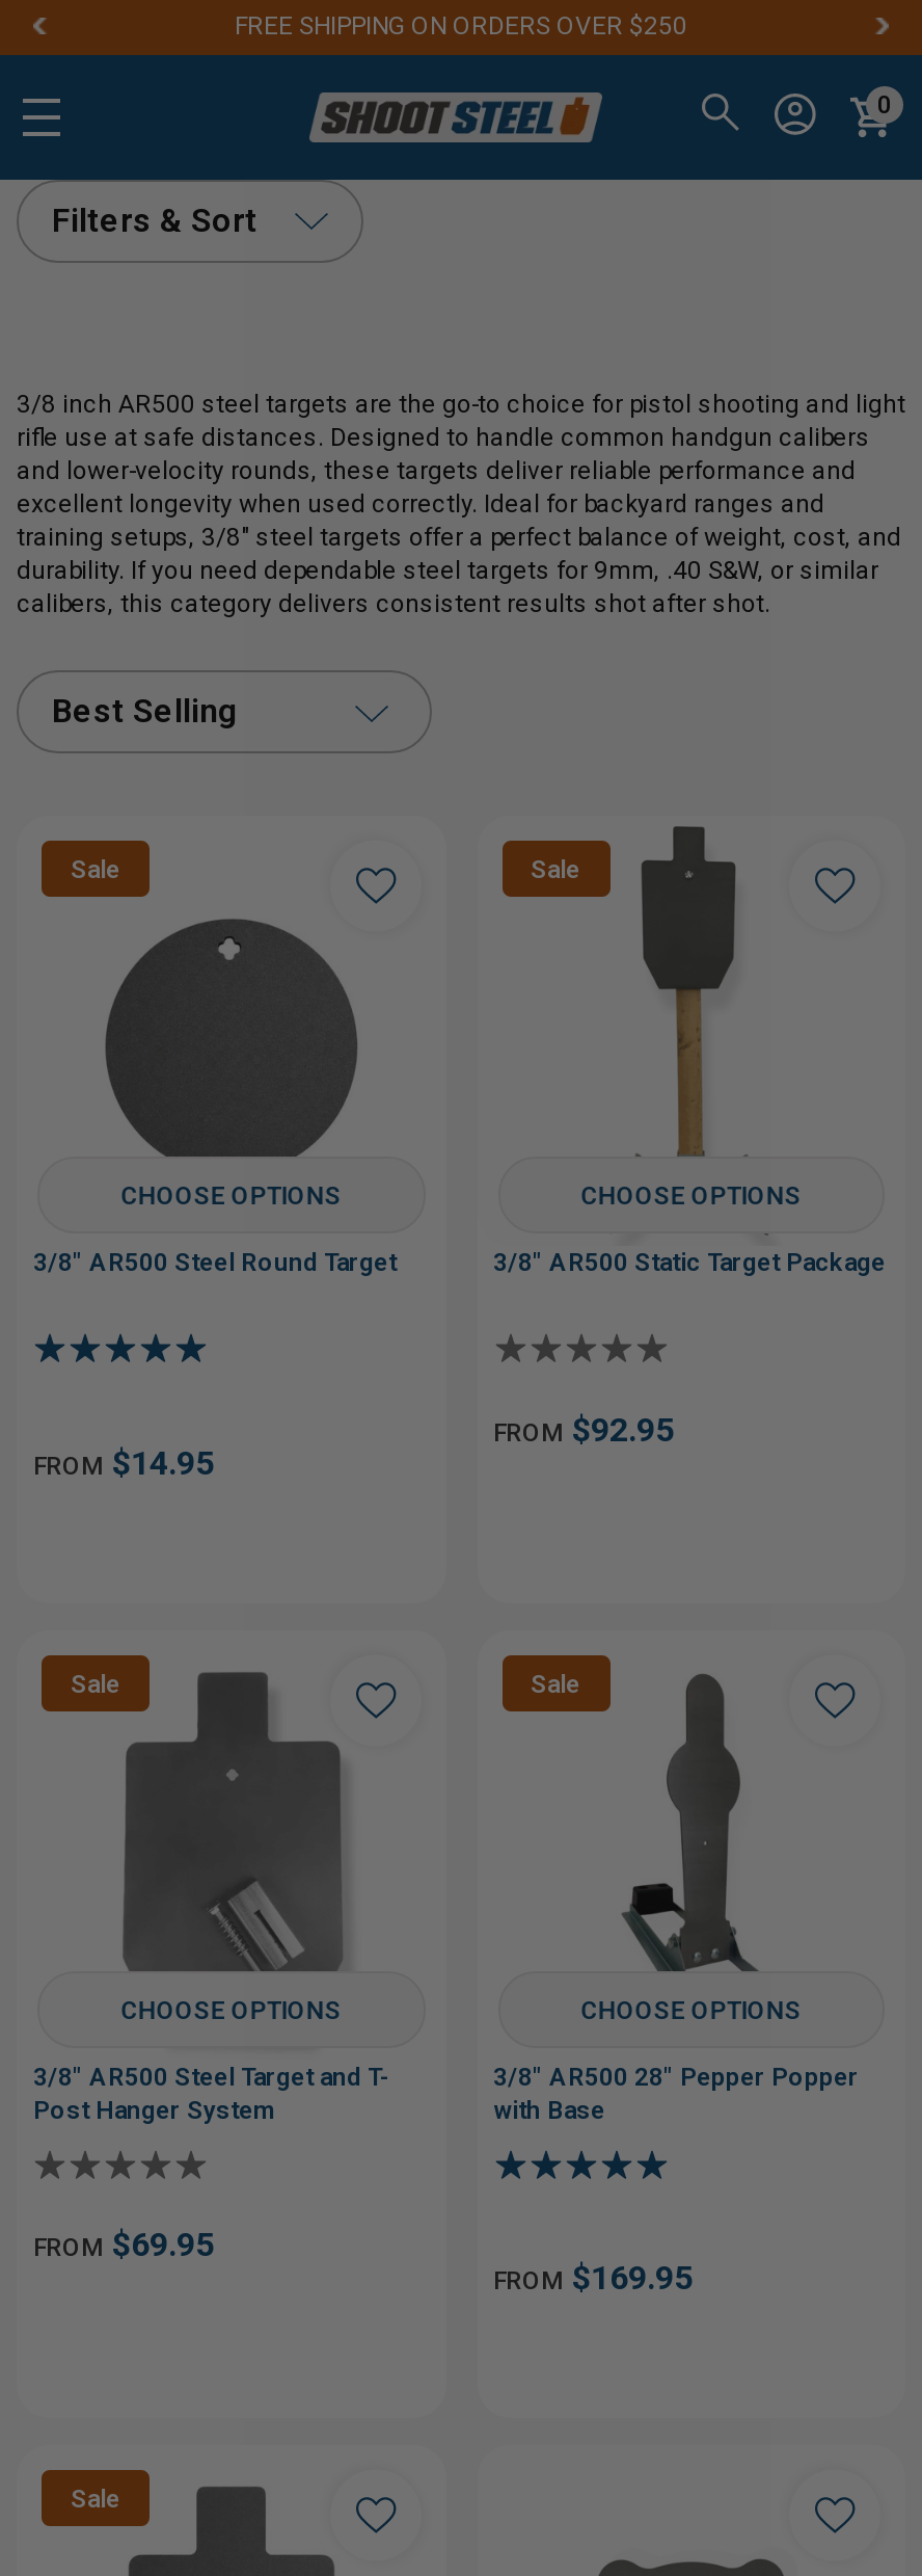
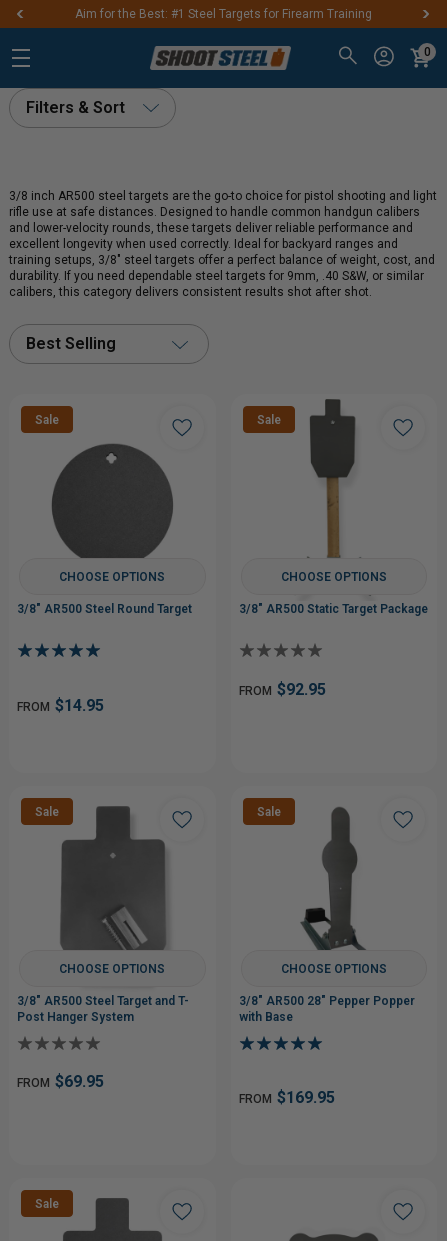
- FREE SHIPPING ON ORDERS OVER $250
+ Aim for the Best: #1 Steel Targets for Firearm Training
